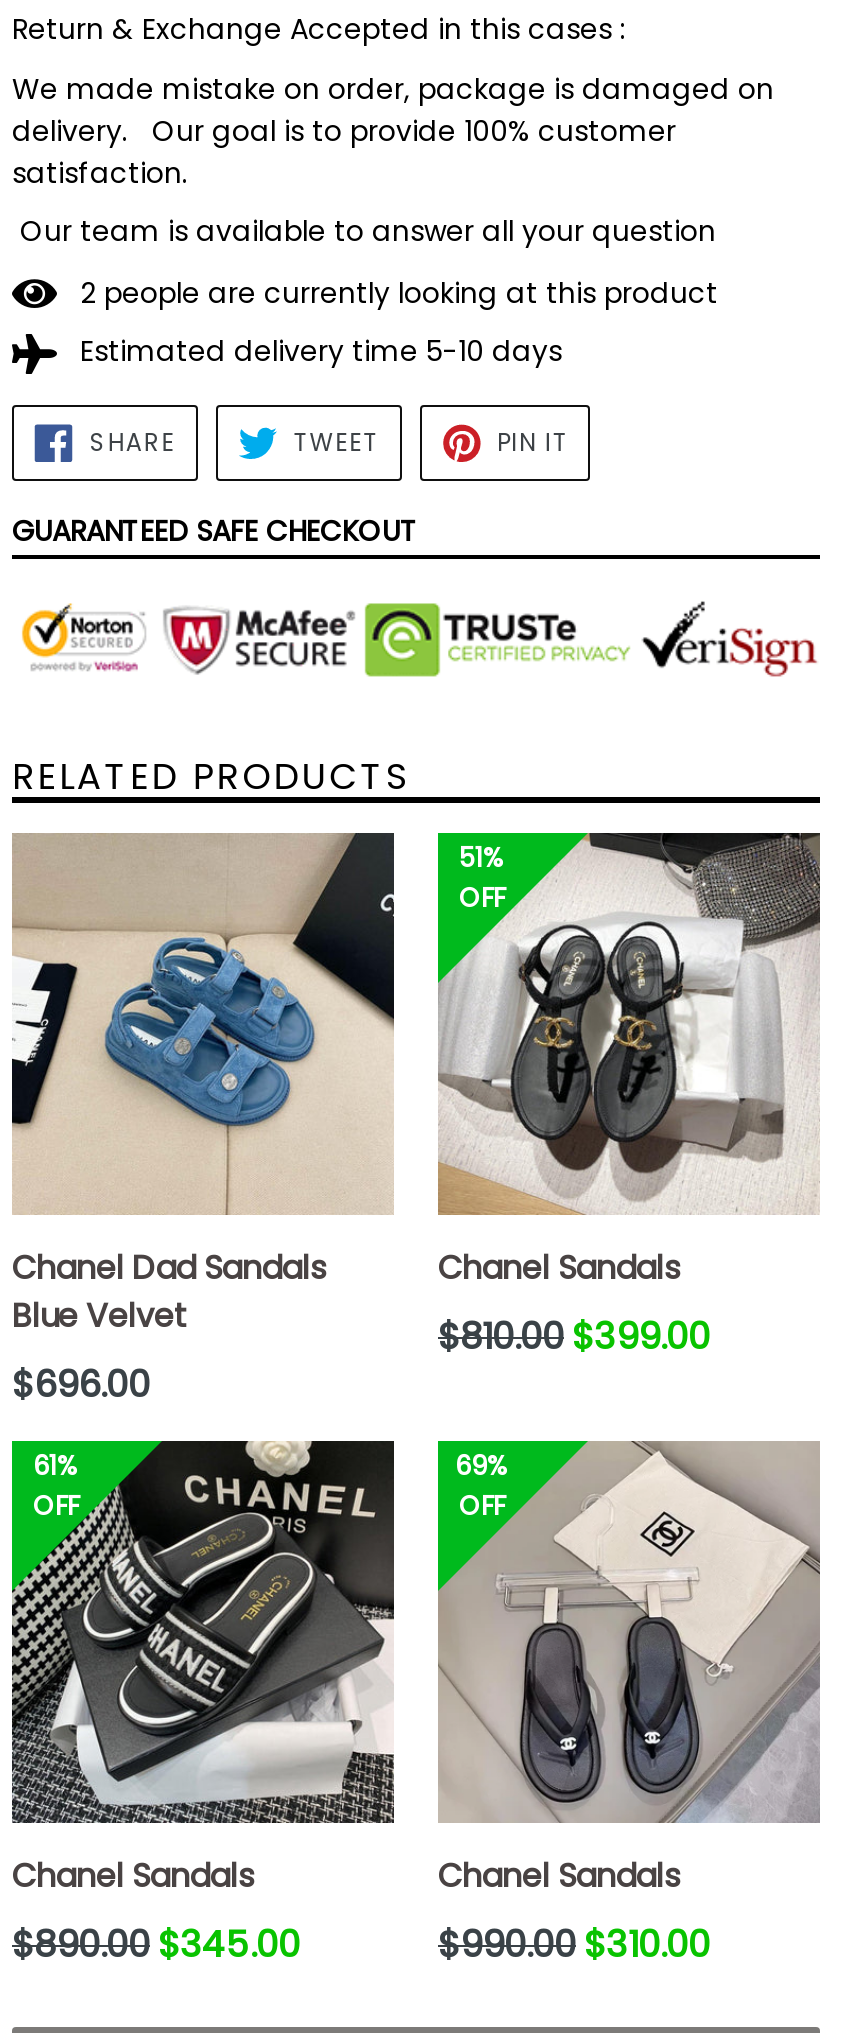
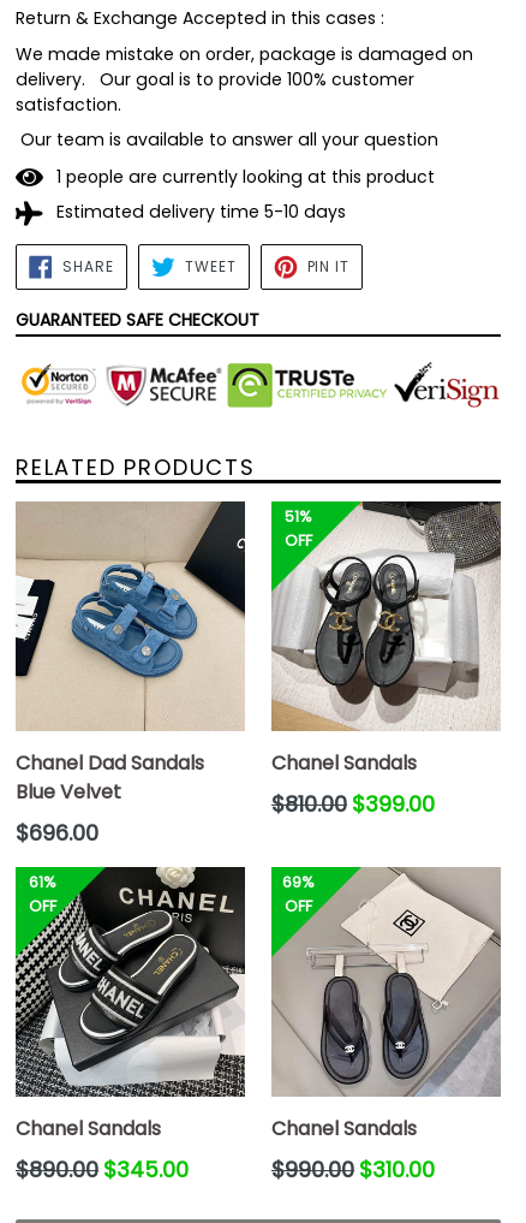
- 2 people are currently looking at this product
+ 1 people are currently looking at this product
